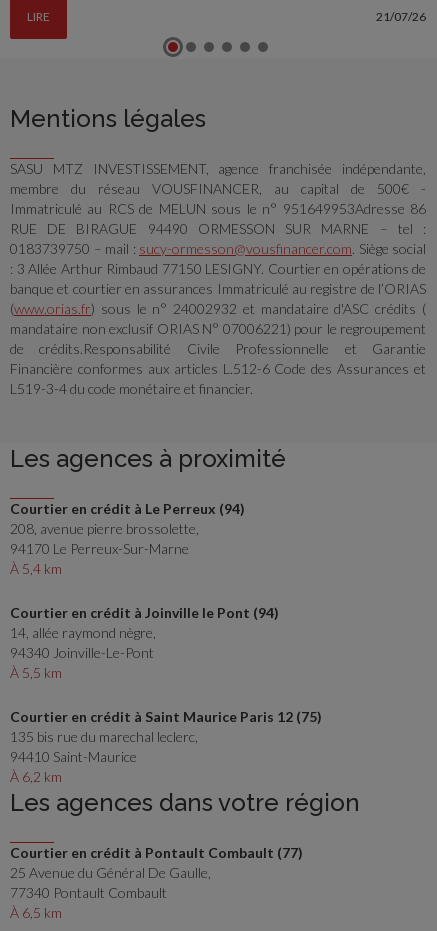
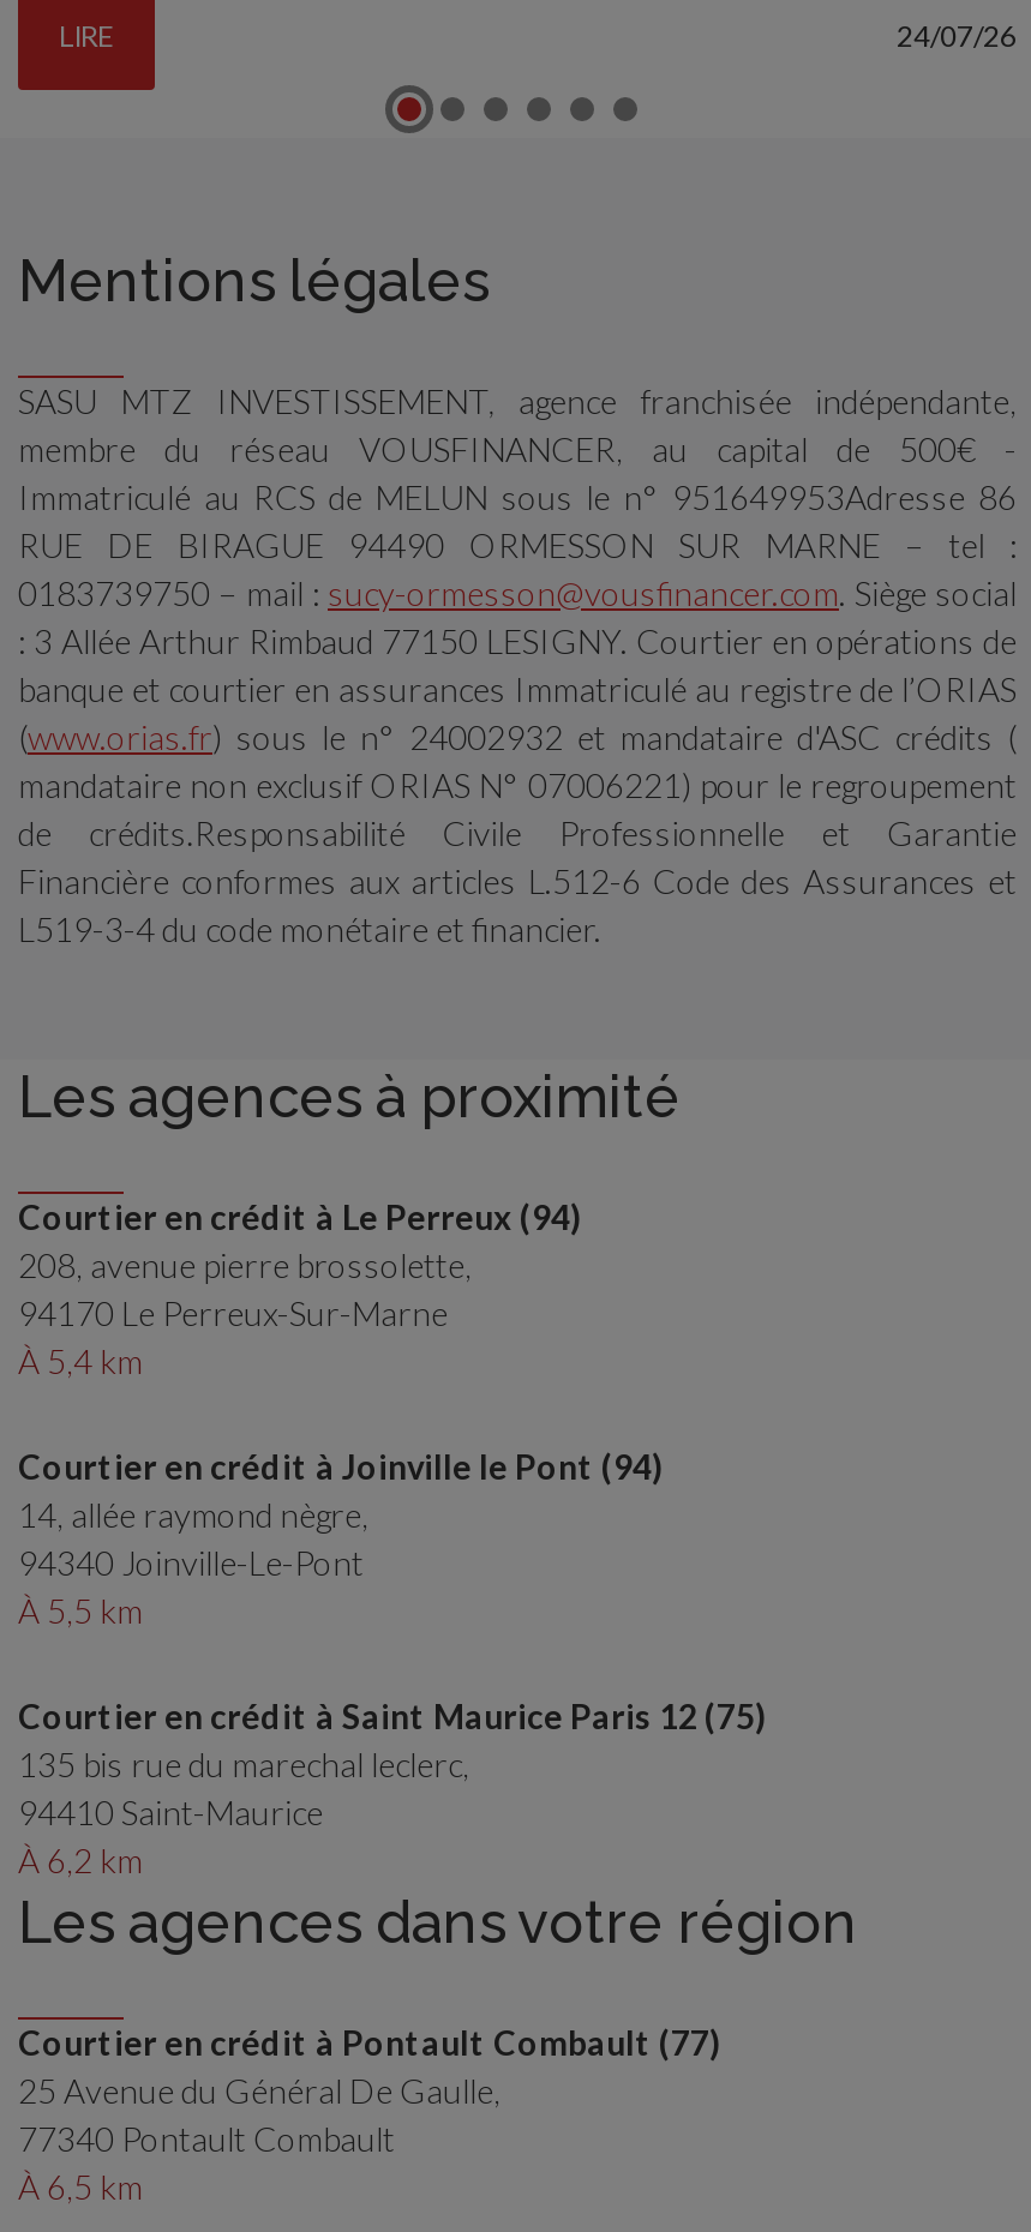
- 21/07/26
+ 24/07/26
